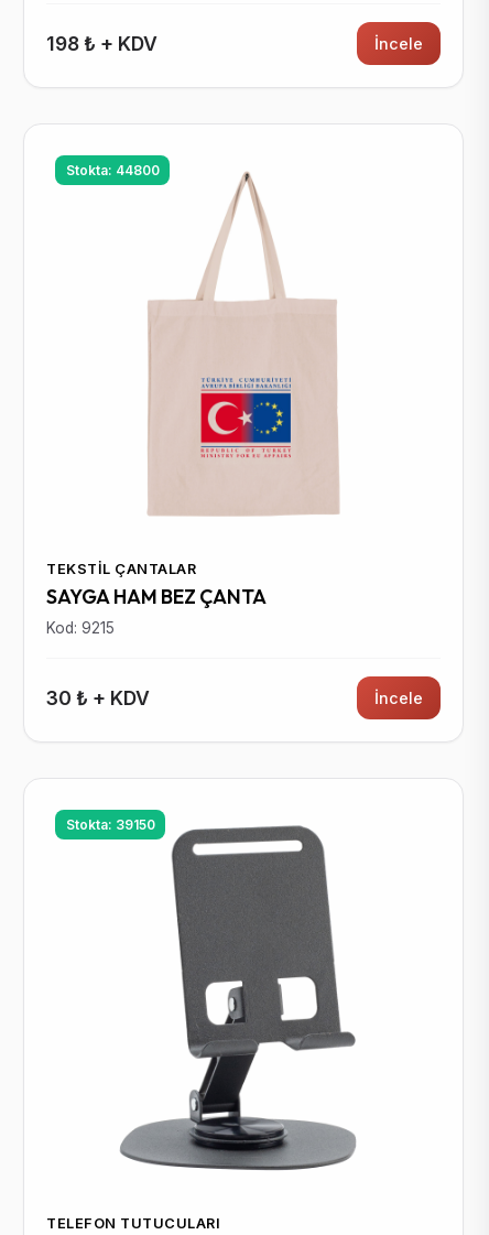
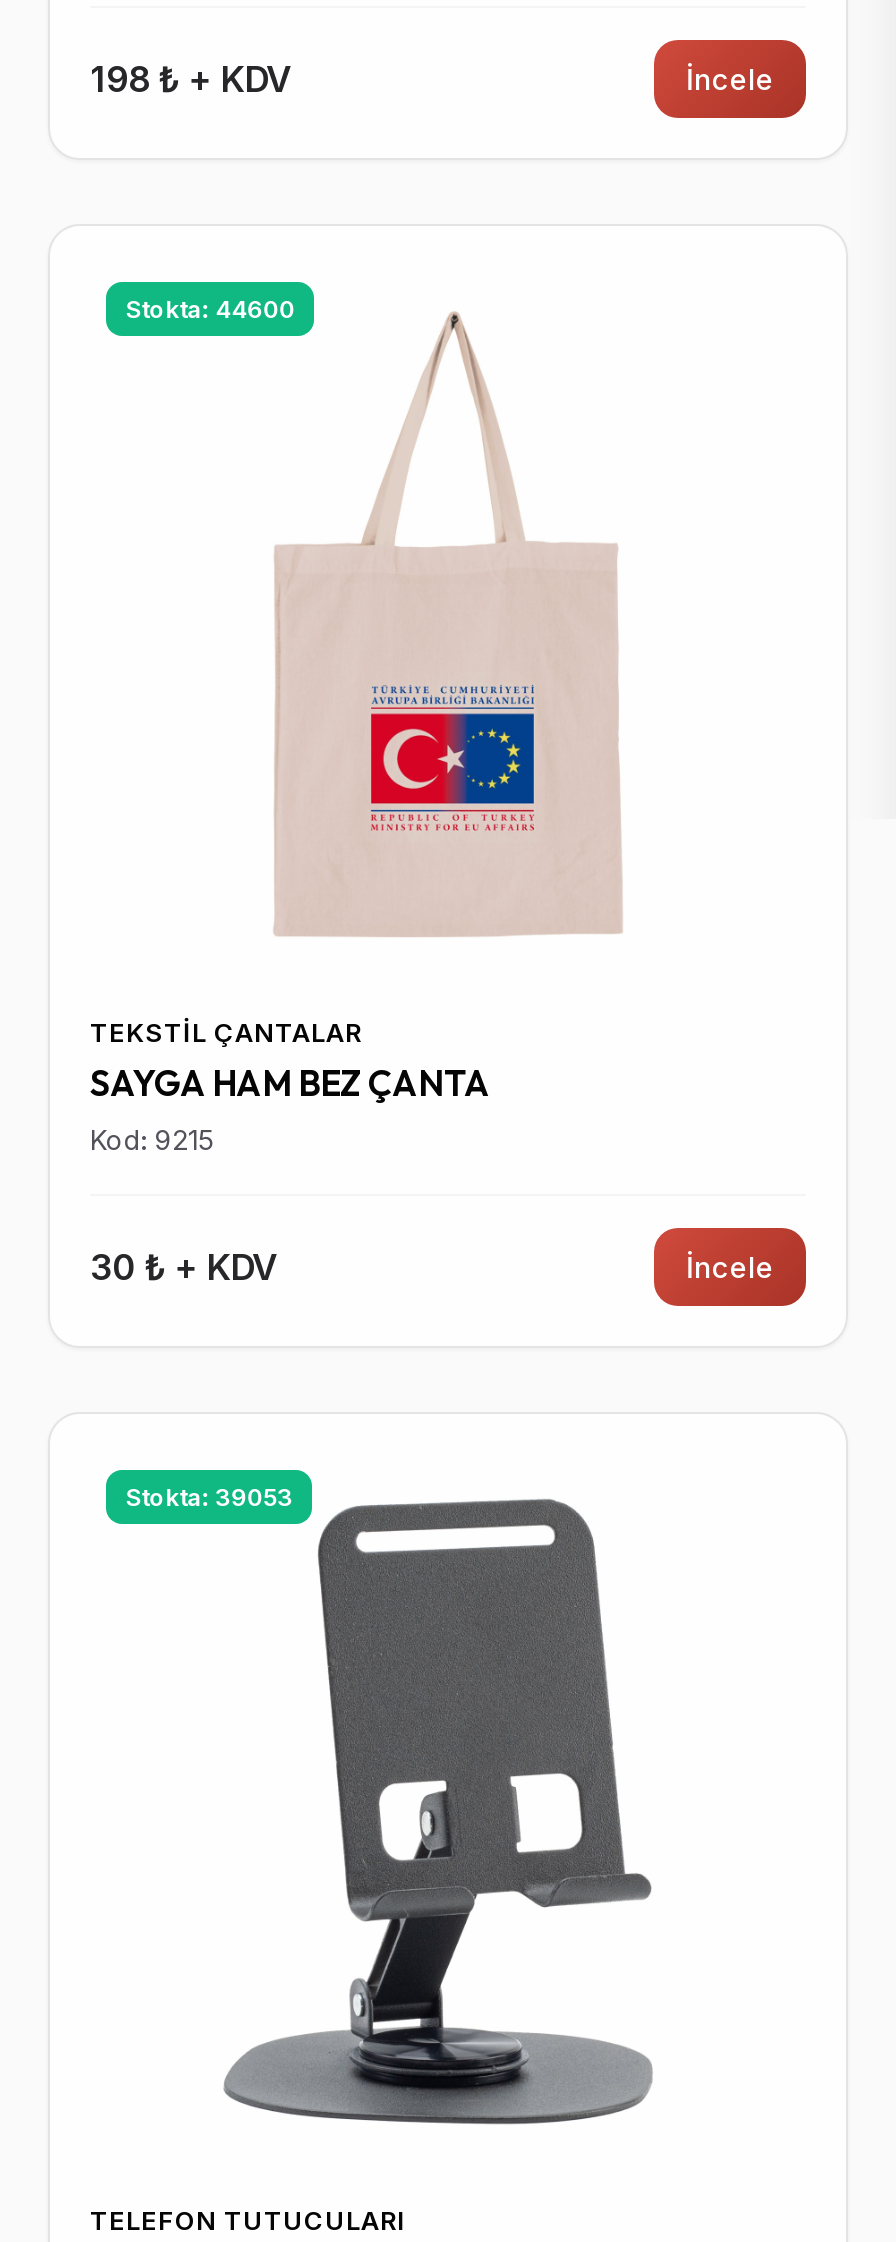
- Stokta: 44800
+ Stokta: 44600

- Stokta: 39150
+ Stokta: 39053
